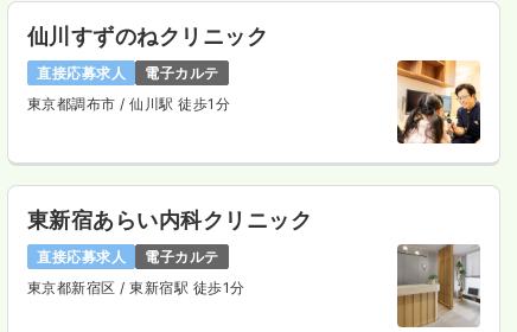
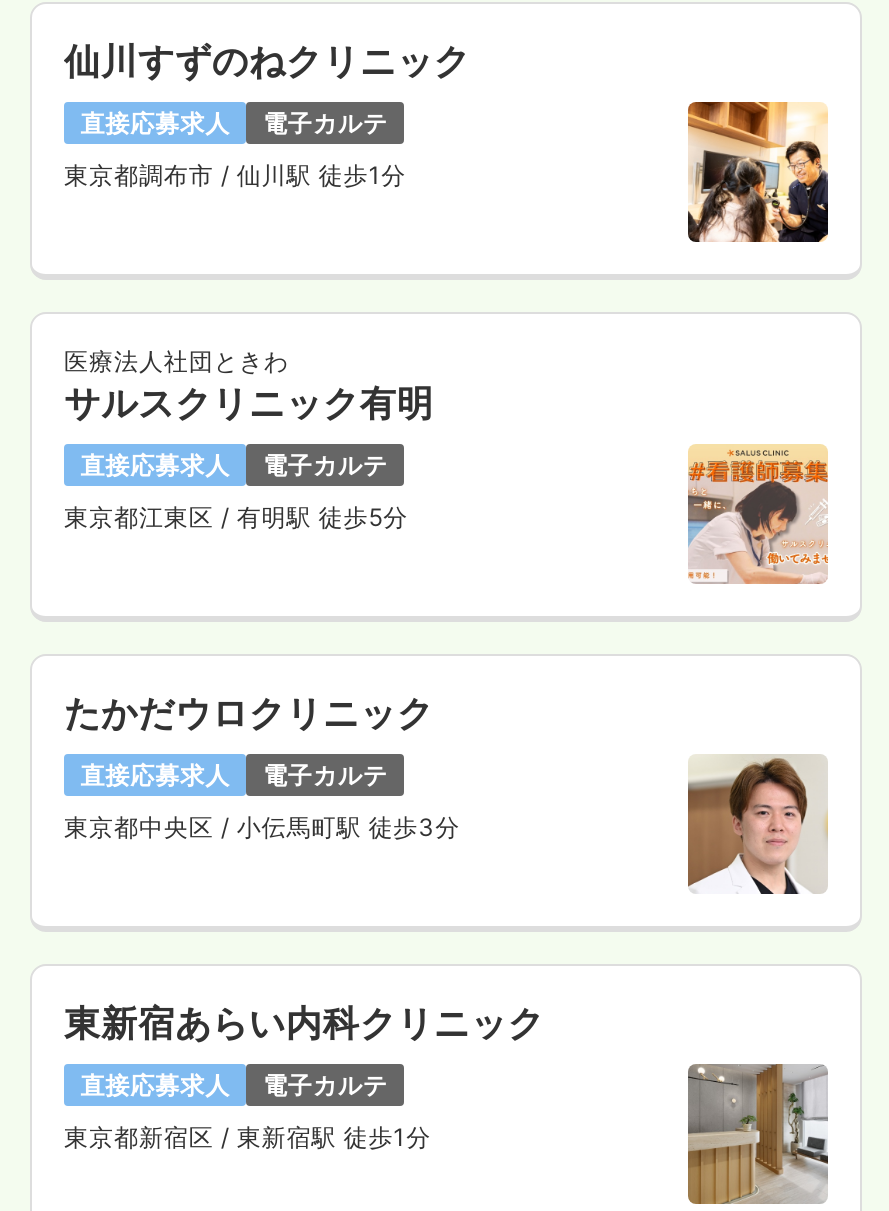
+ 医療法人社団ときわ
+ サルスクリニック有明
+ 直接応募求人
+ 電子カルテ
+ 東京都江東区/ 有明駅 徒歩5分

+ たかだウロクリニック
+ 直接応募求人
+ 電子カルテ
+ 東京都中央区/ 小伝馬町駅 徒歩3分

+ [image]

+ [image]
